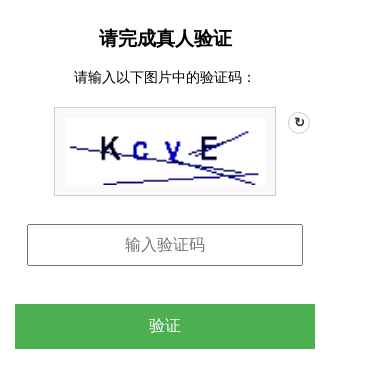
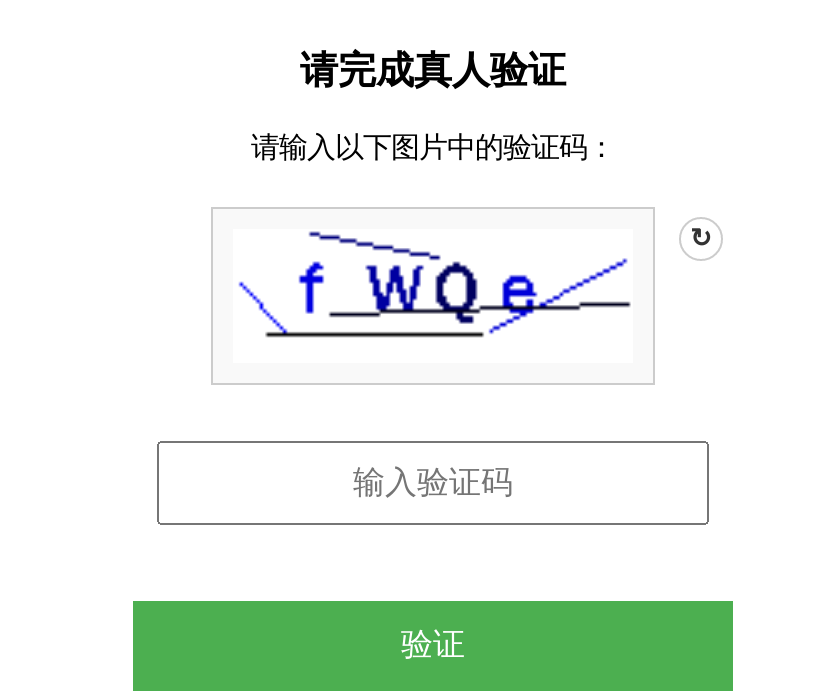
- [image]
+ [image]
